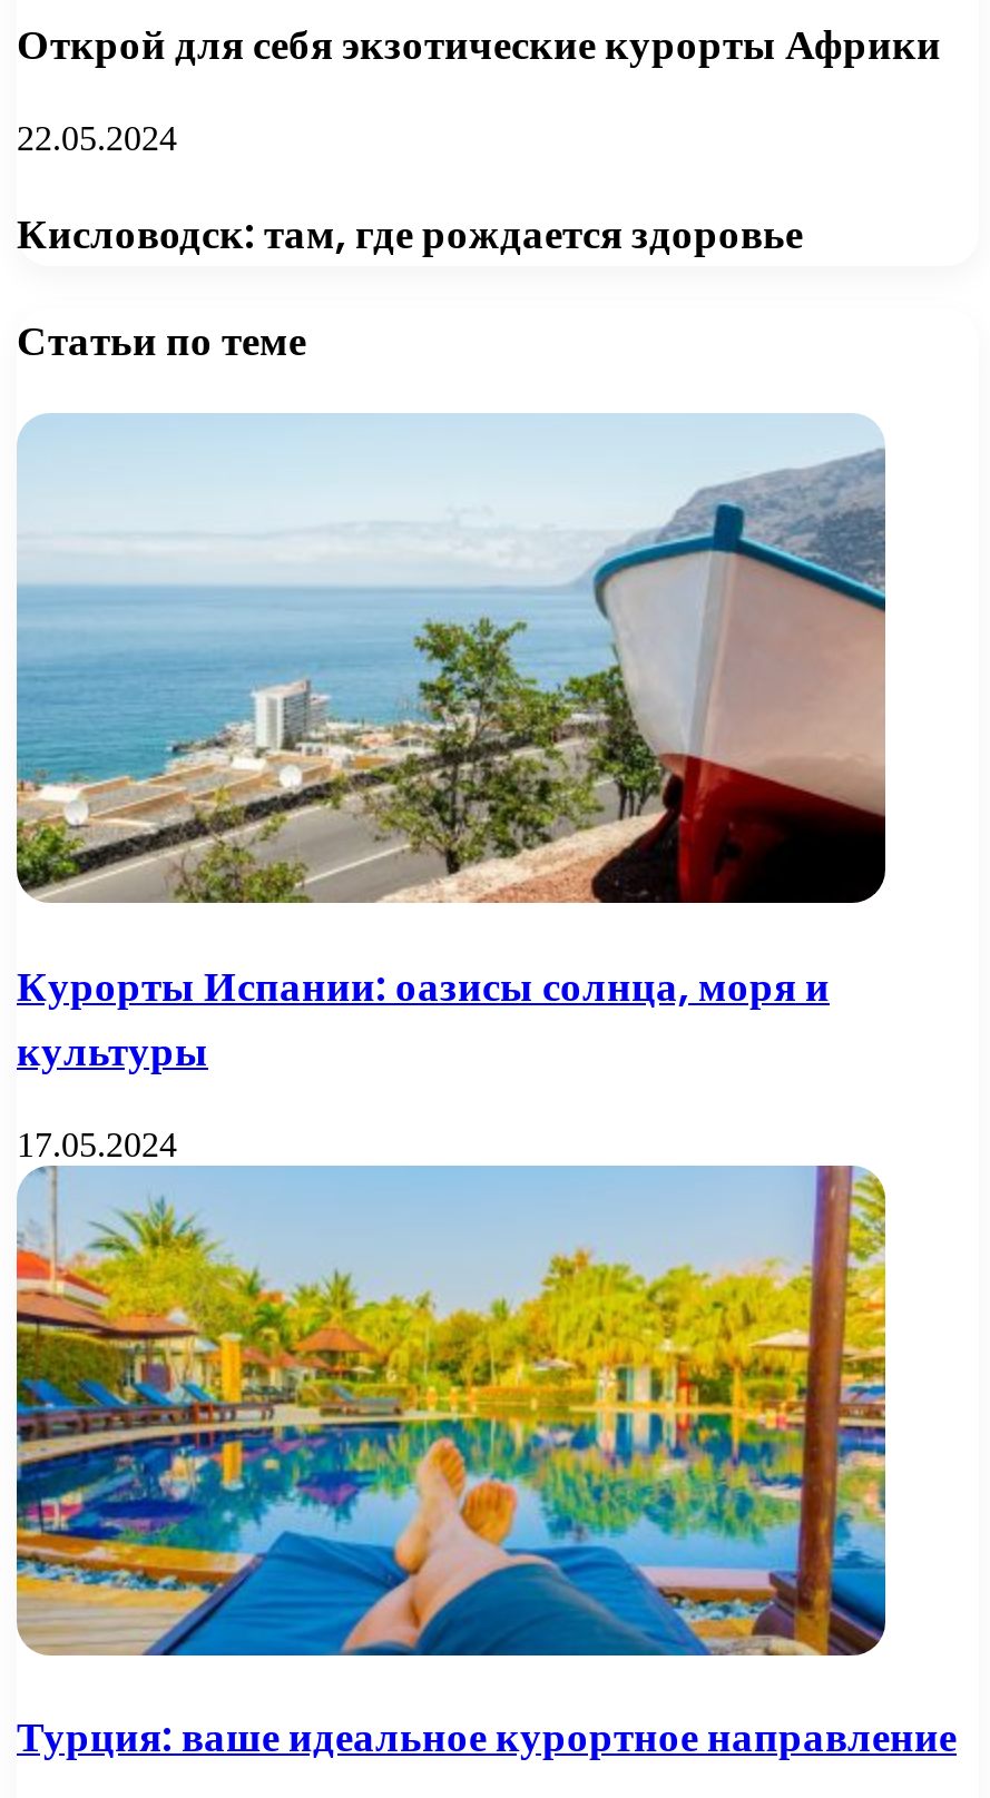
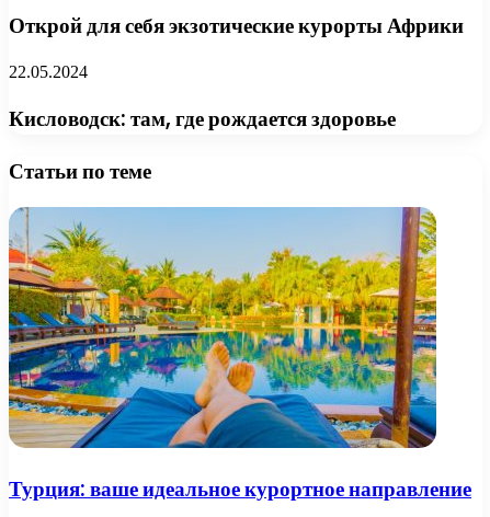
- [image]
- Курорты Испании: оазисы солнца, моря и
- культуры
- 17.05.2024
